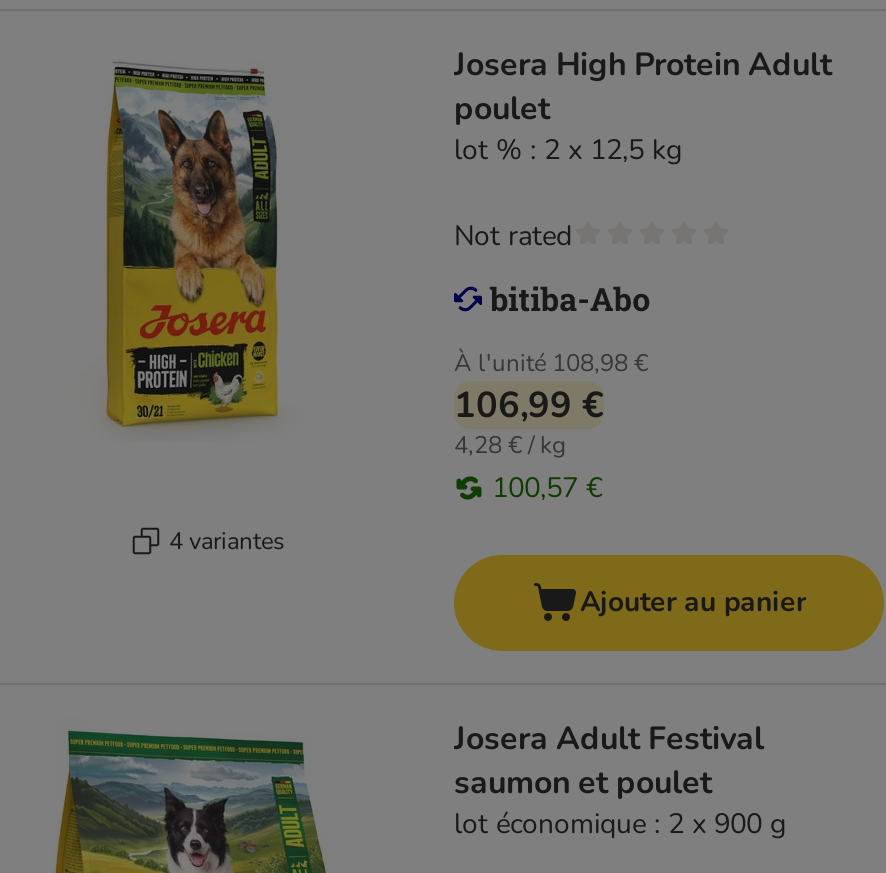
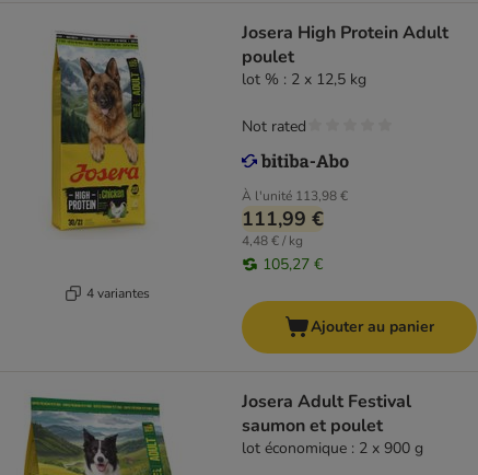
- À l'unité 108,98 €
+ À l'unité 113,98 €

- 106,99 €
+ 111,99 €

- 4,28 € / kg
+ 4,48 € / kg

- 100,57 €
+ 105,27 €
